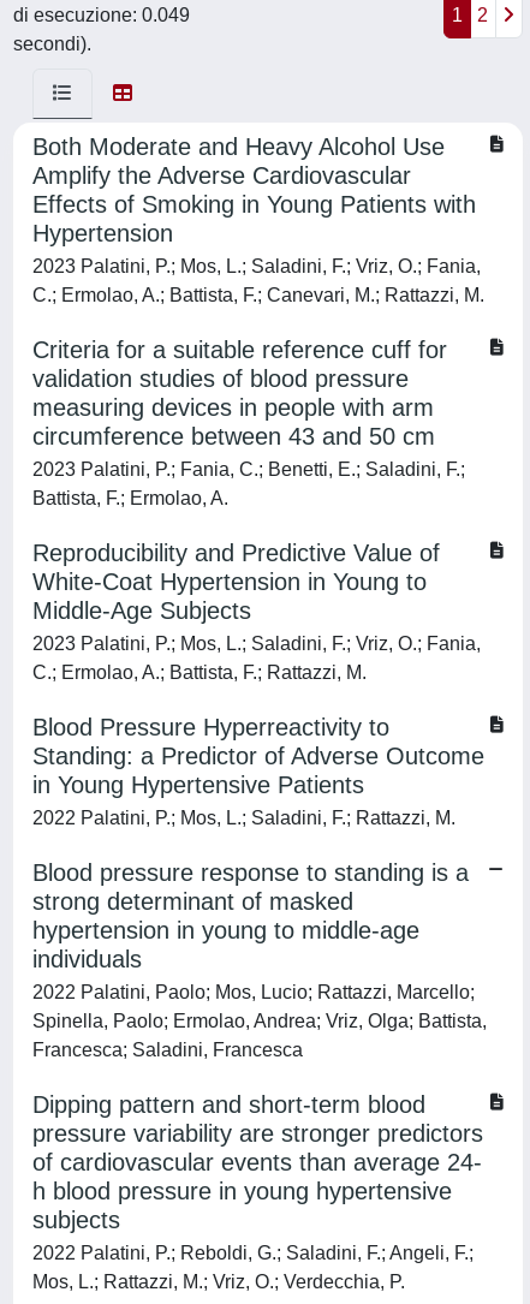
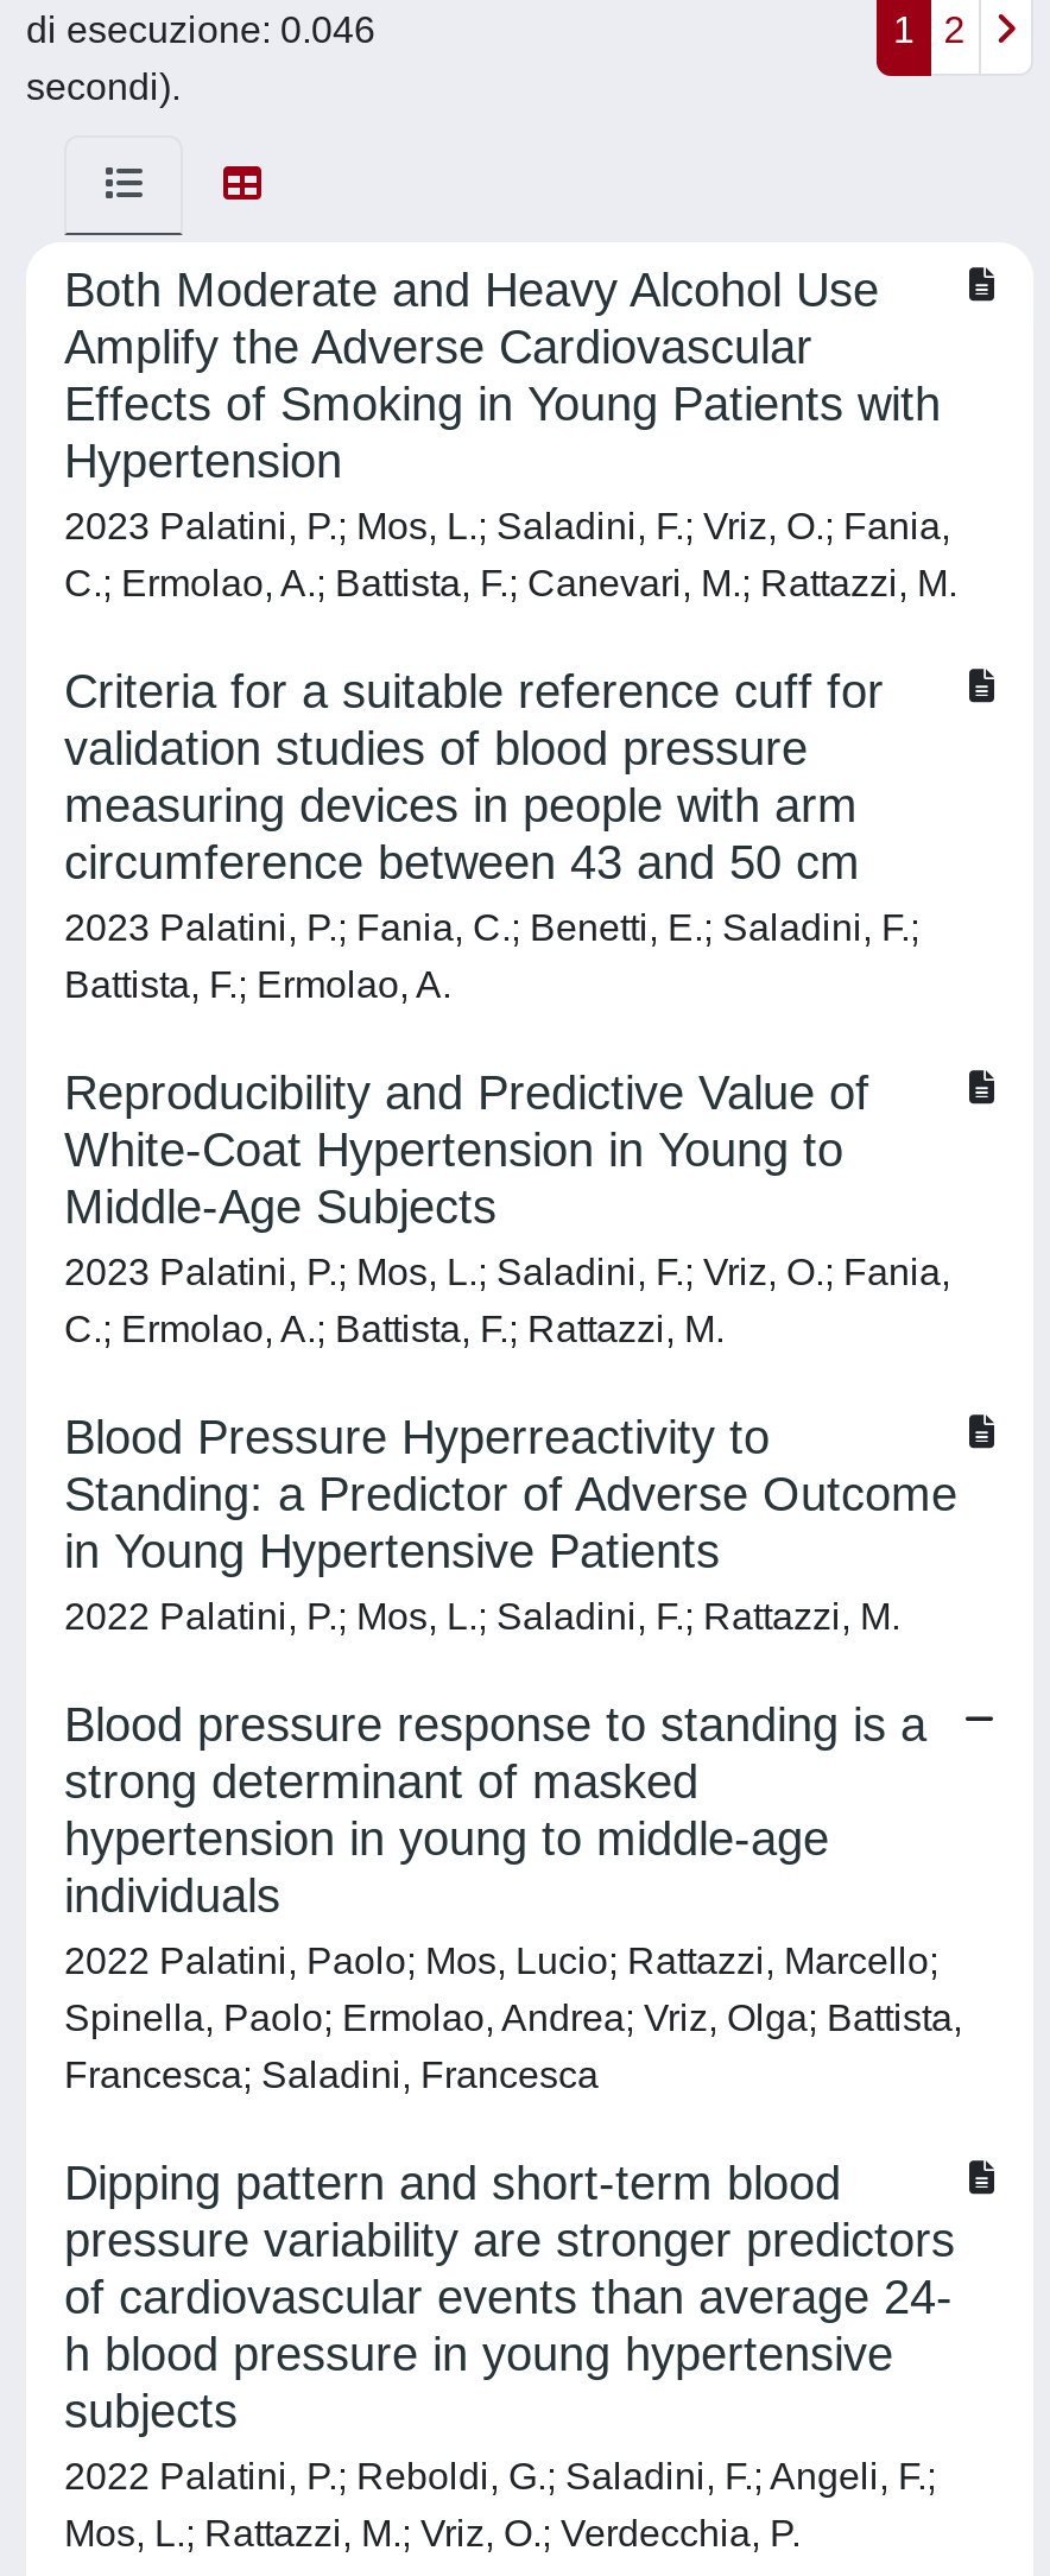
- di esecuzione: 0.049
+ di esecuzione: 0.046
